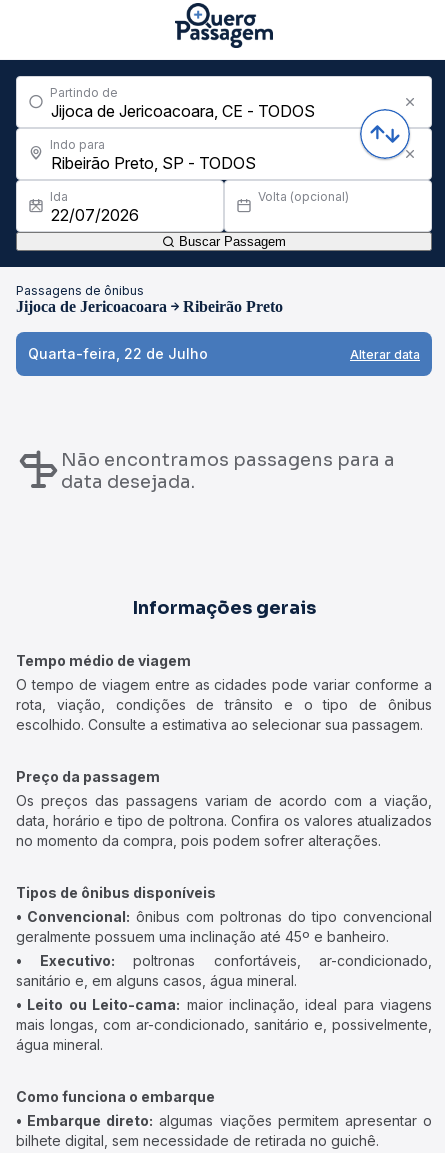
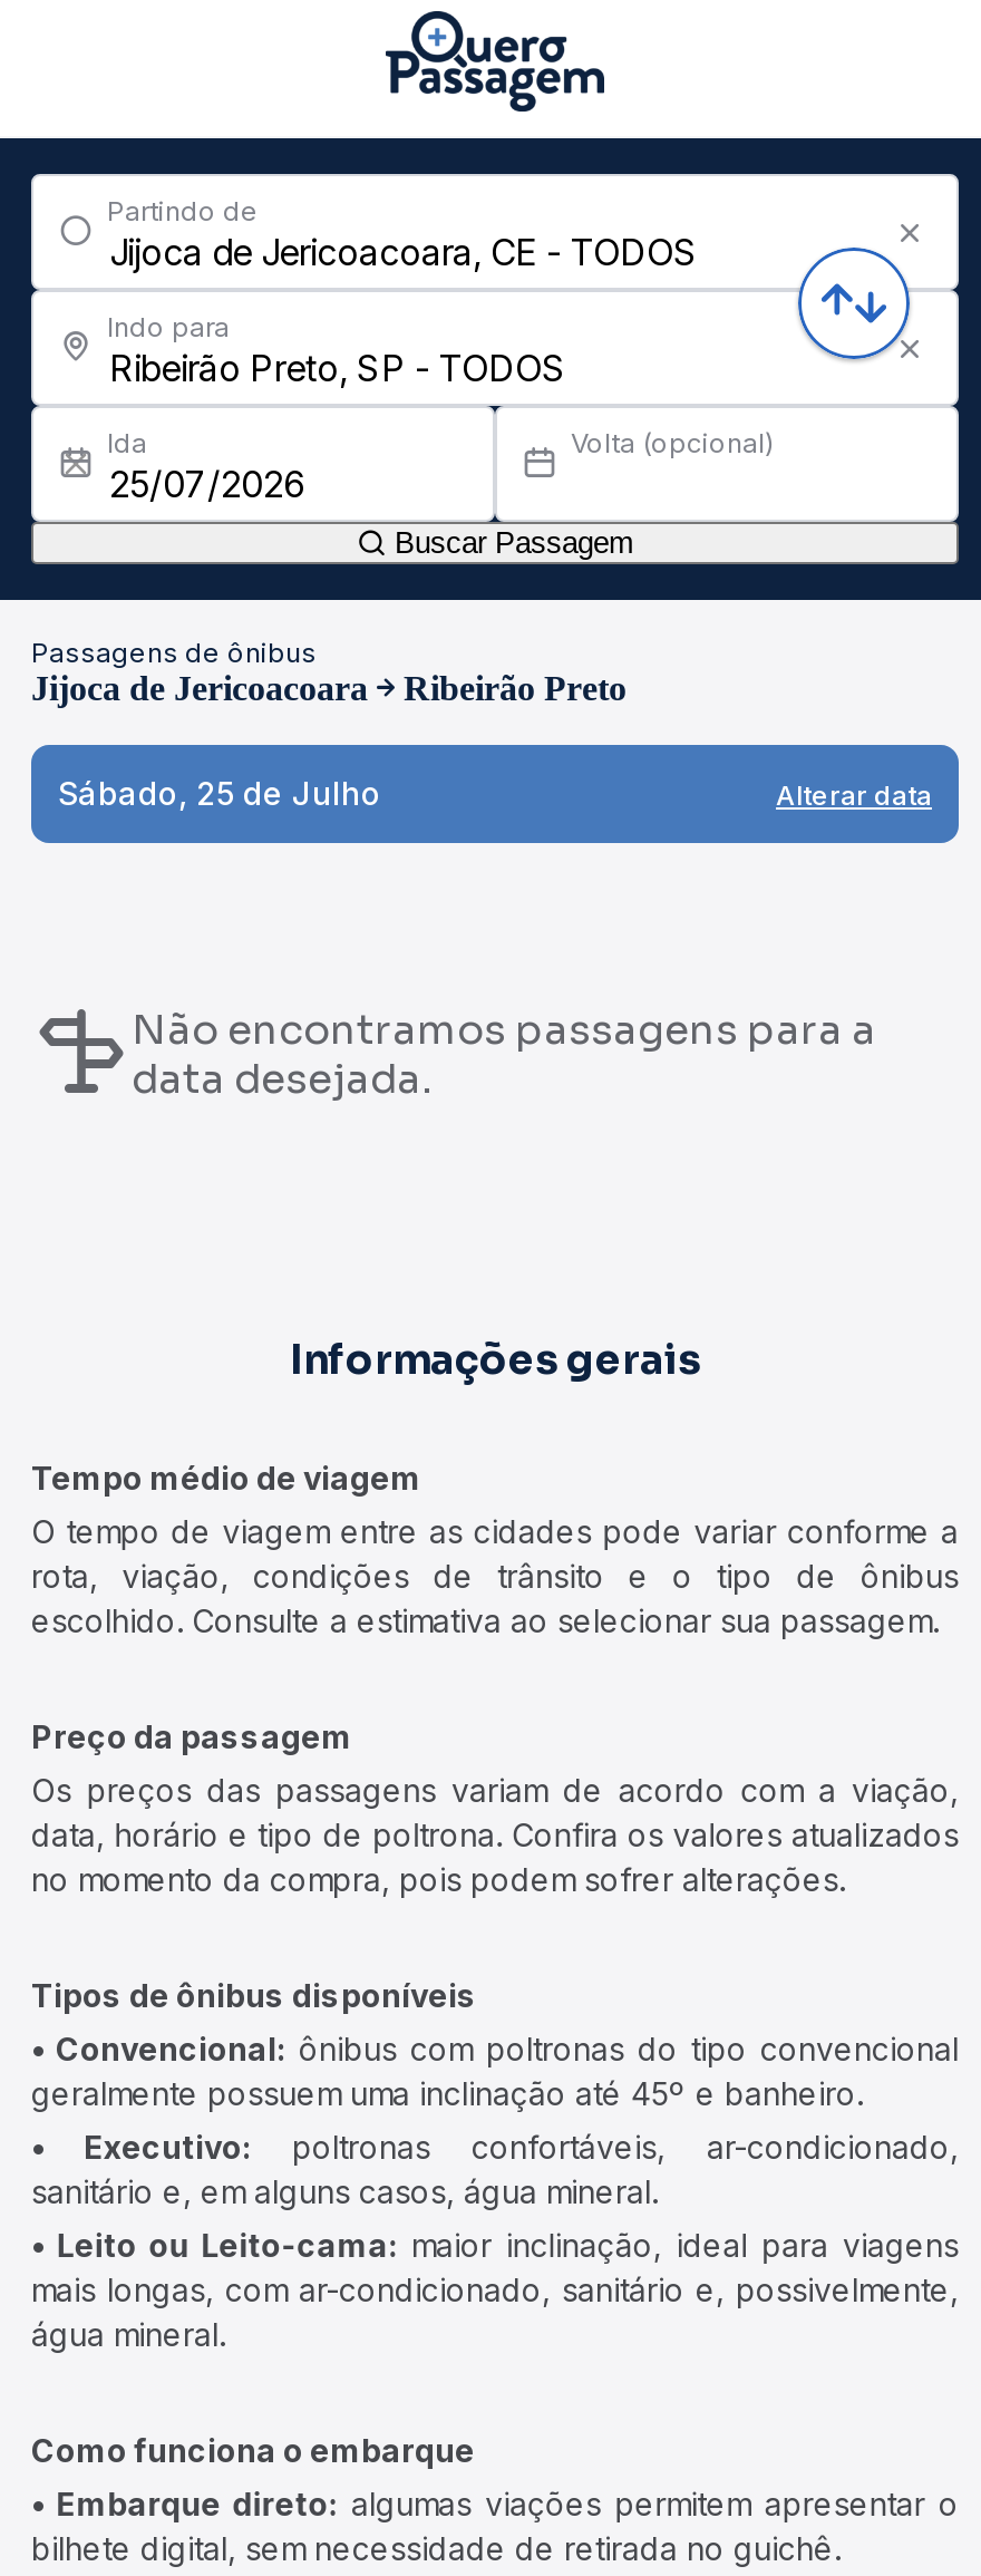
- Quarta-feira, 22 de Julho
+ Sábado, 25 de Julho
